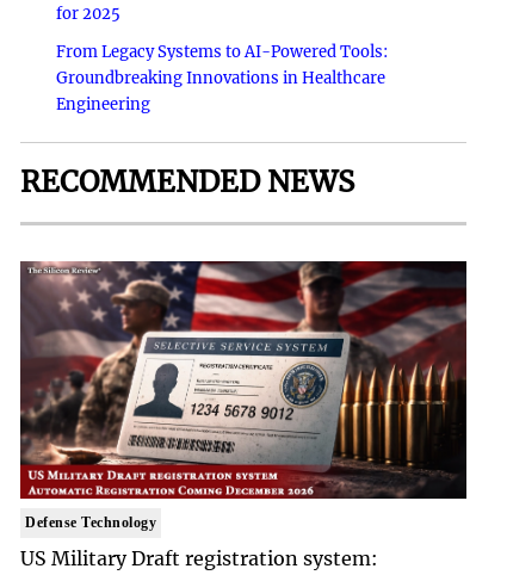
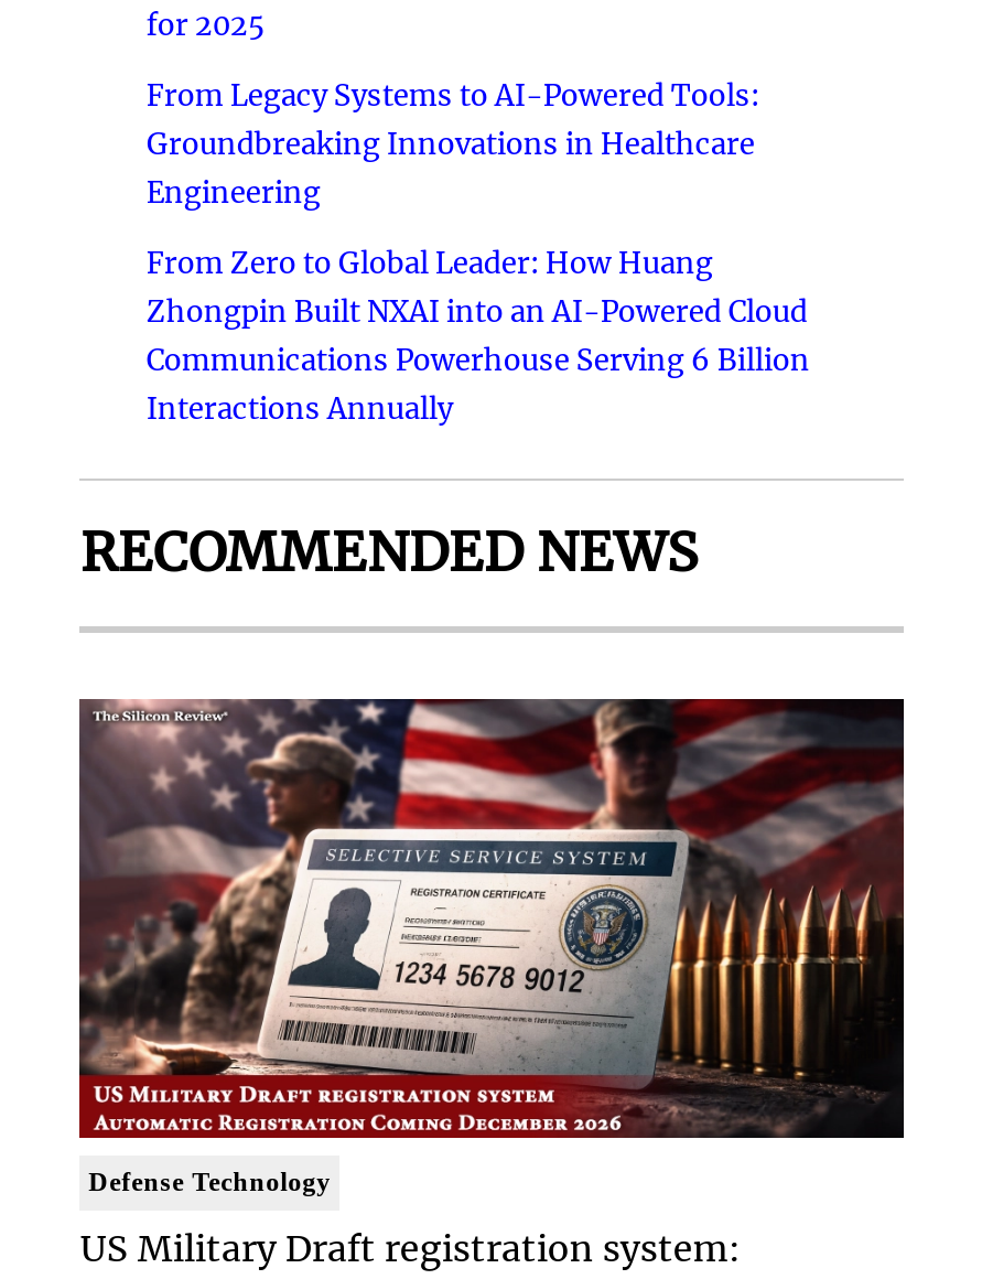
+ From Zero to Global Leader: How Huang
+ Zhongpin Built NXAI into an AI-Powered Cloud
+ Communications Powerhouse Serving 6 Billion
+ Interactions Annually
